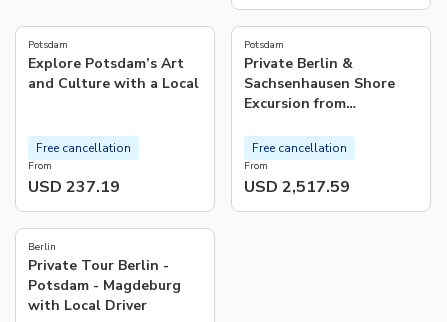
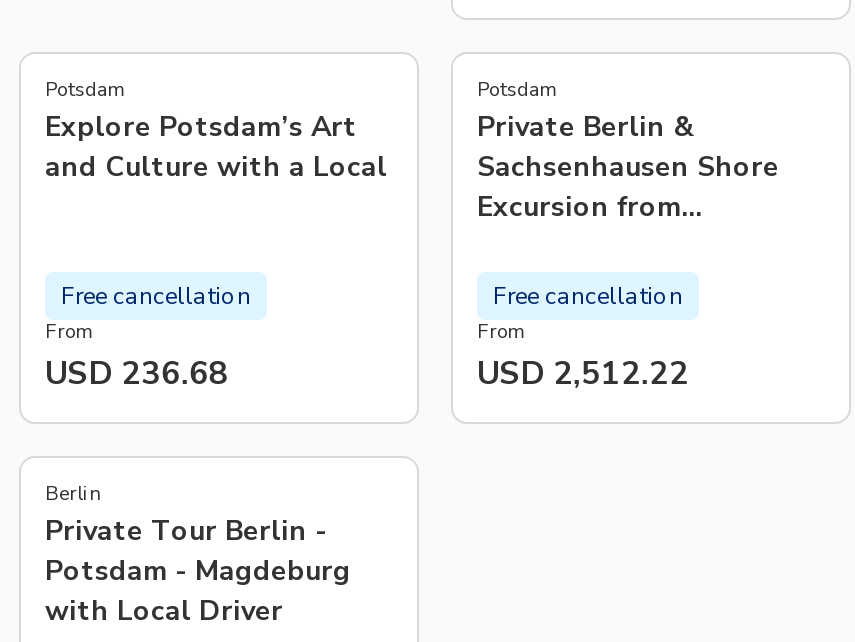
- USD 237.19
+ USD 236.68

- USD 2,517.59
+ USD 2,512.22
